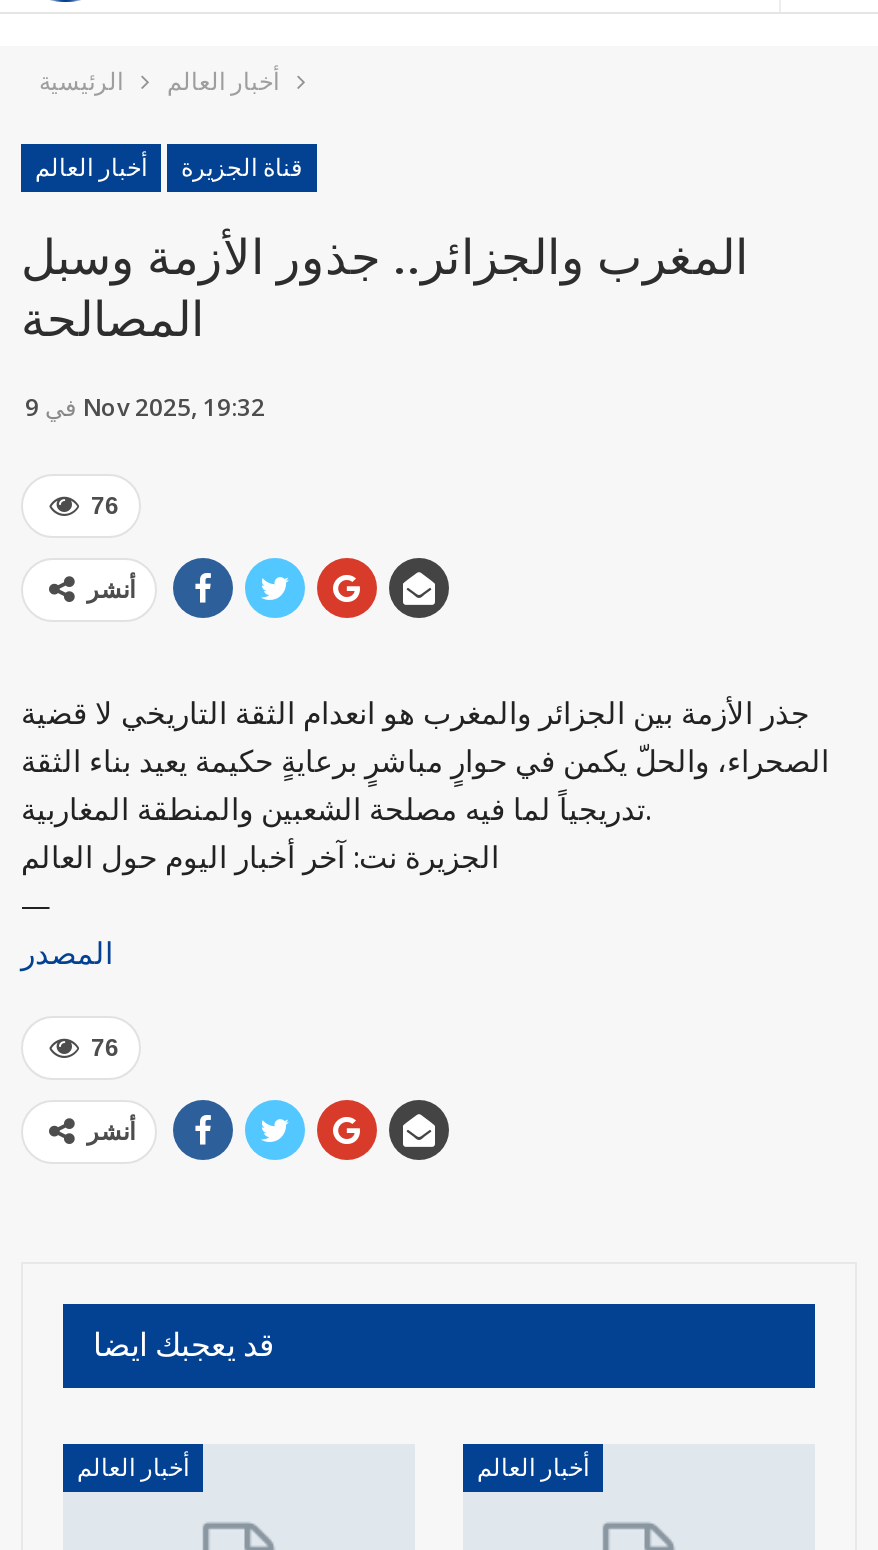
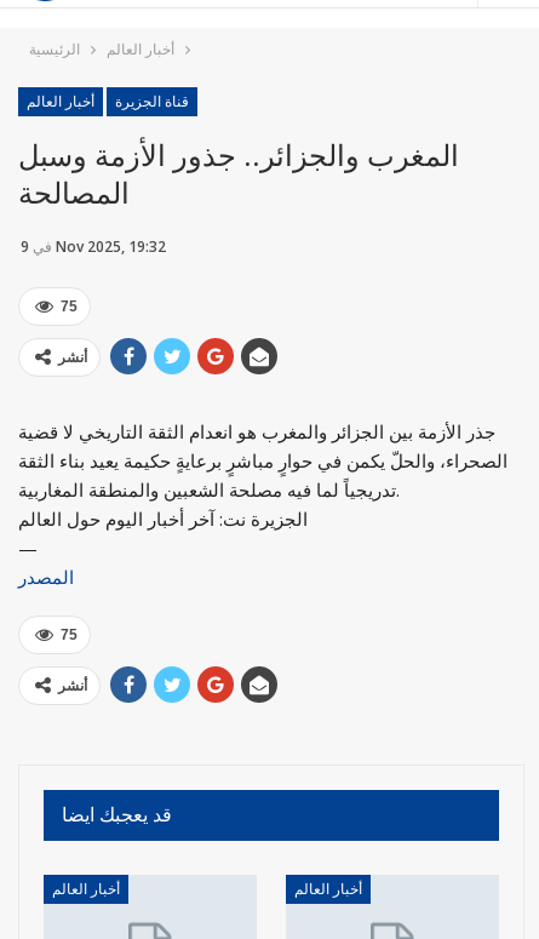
- 76
+ 75

- 76
+ 75
